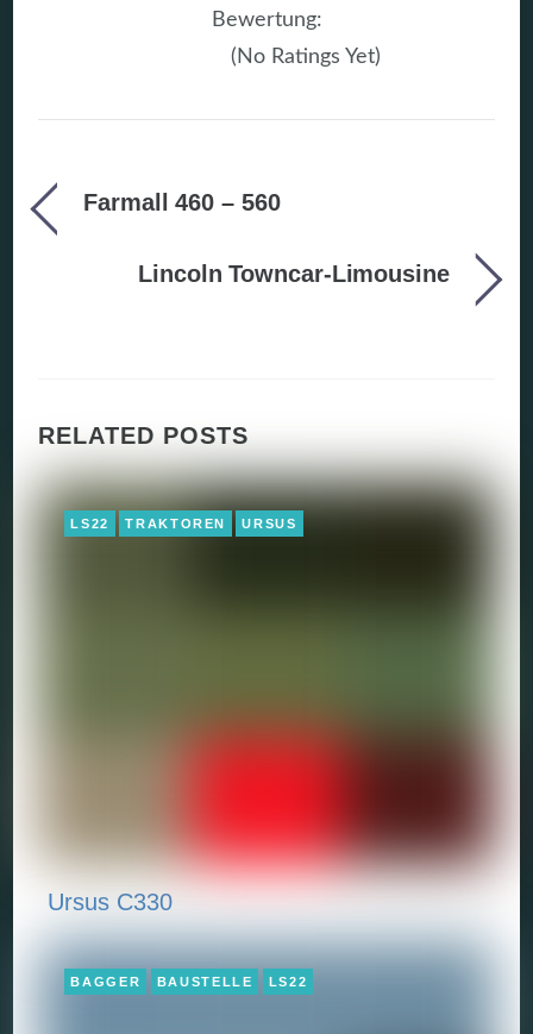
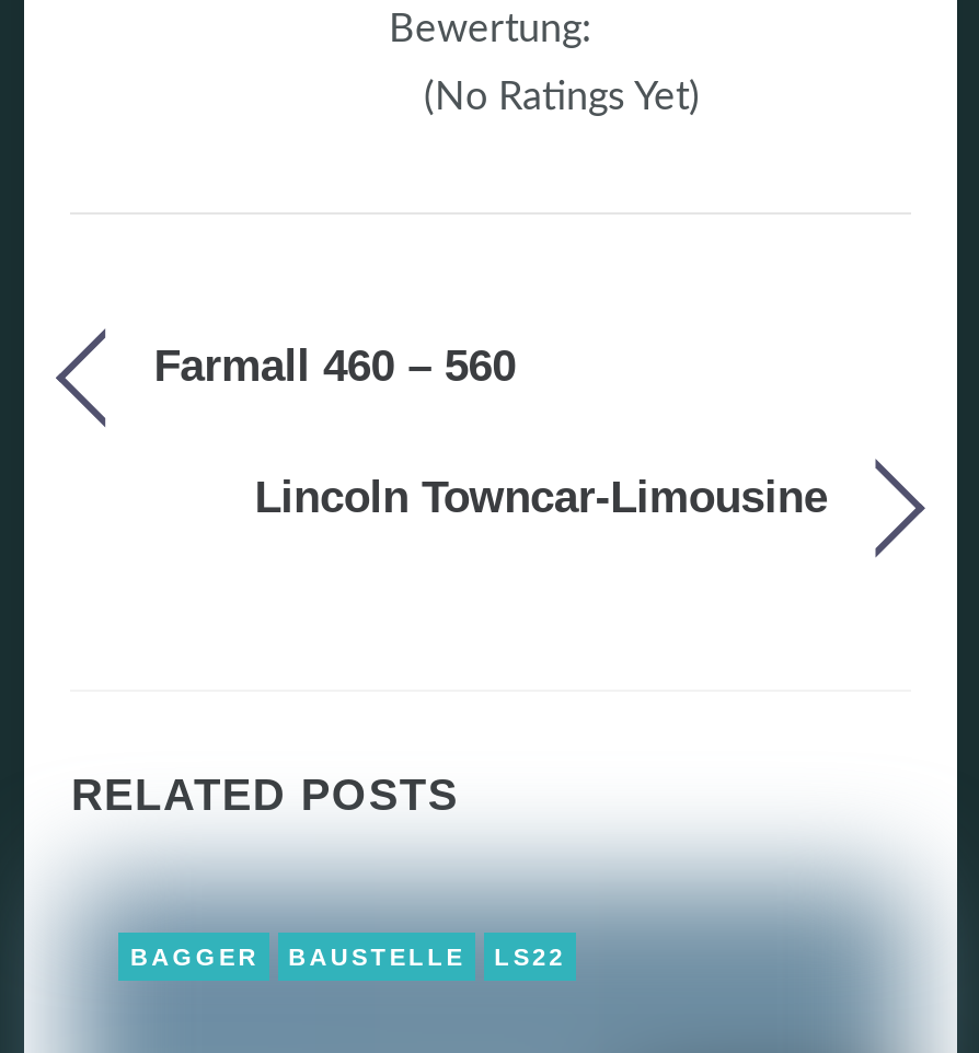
- [image]
- LS22
- TRAKTOREN
- URSUS

- Ursus C330
